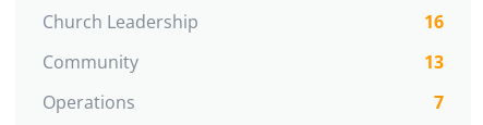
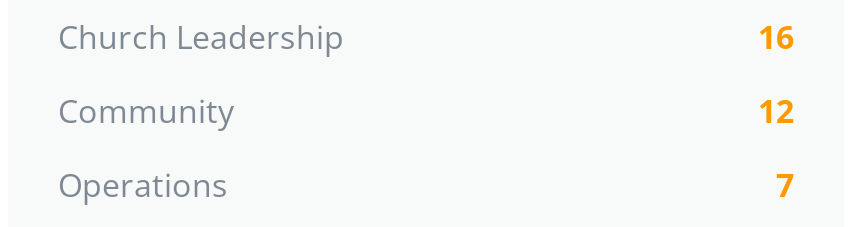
- 13
+ 12
